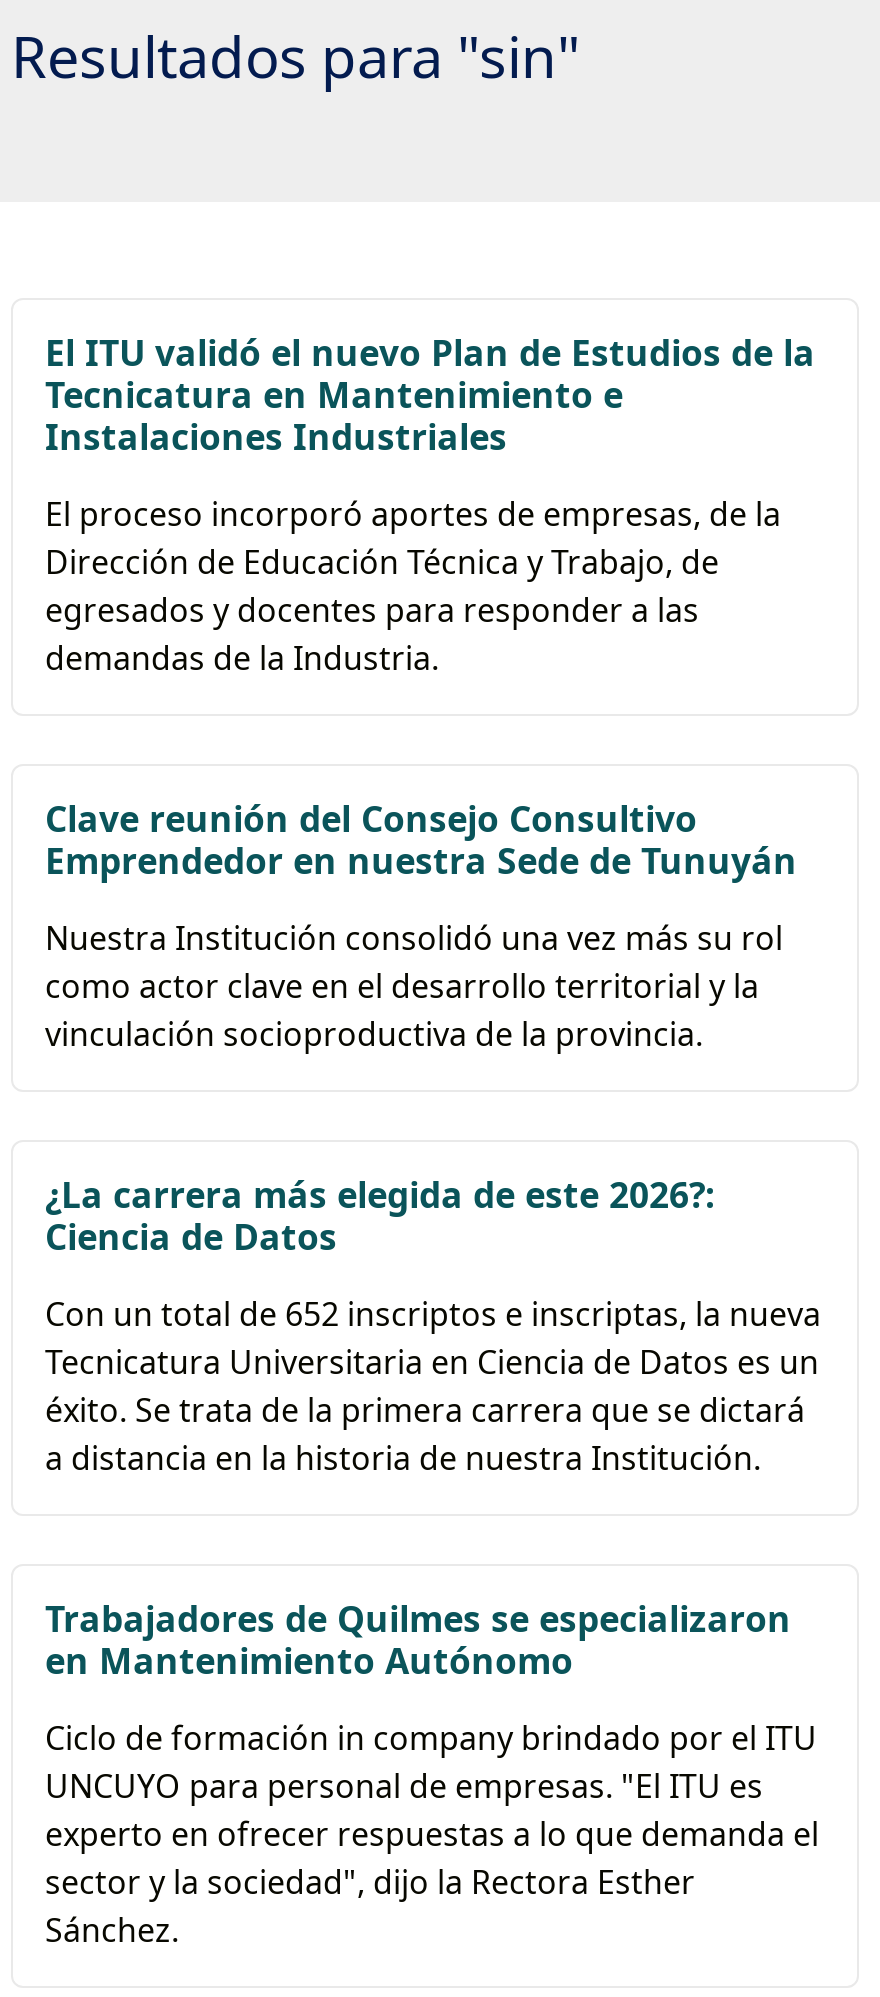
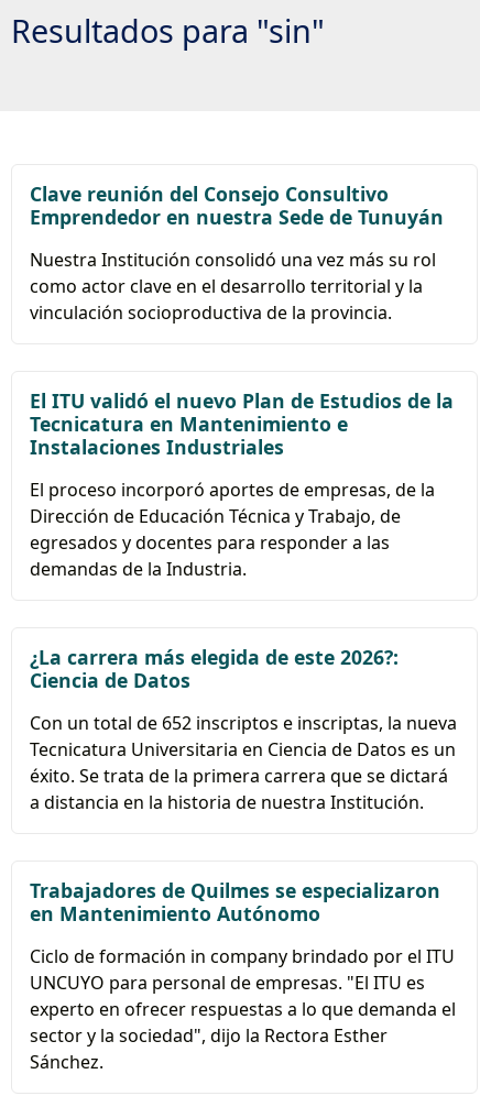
moved down: El ITU validó el nuevo Plan de Estudios de la | Tecnicatura en Mantenimiento e | Instalaciones Industriales | El proceso incorporó aportes de empresas, de la | Dirección de Educación Técnica y Trabajo, de | egresados y docentes para responder a las | demandas de la Industria.

moved up: Clave reunión del Consejo Consultivo | Emprendedor en nuestra Sede de Tunuyán | Nuestra Institución consolidó una vez más su rol | como actor clave en el desarrollo territorial y la | vinculación socioproductiva de la provincia.
